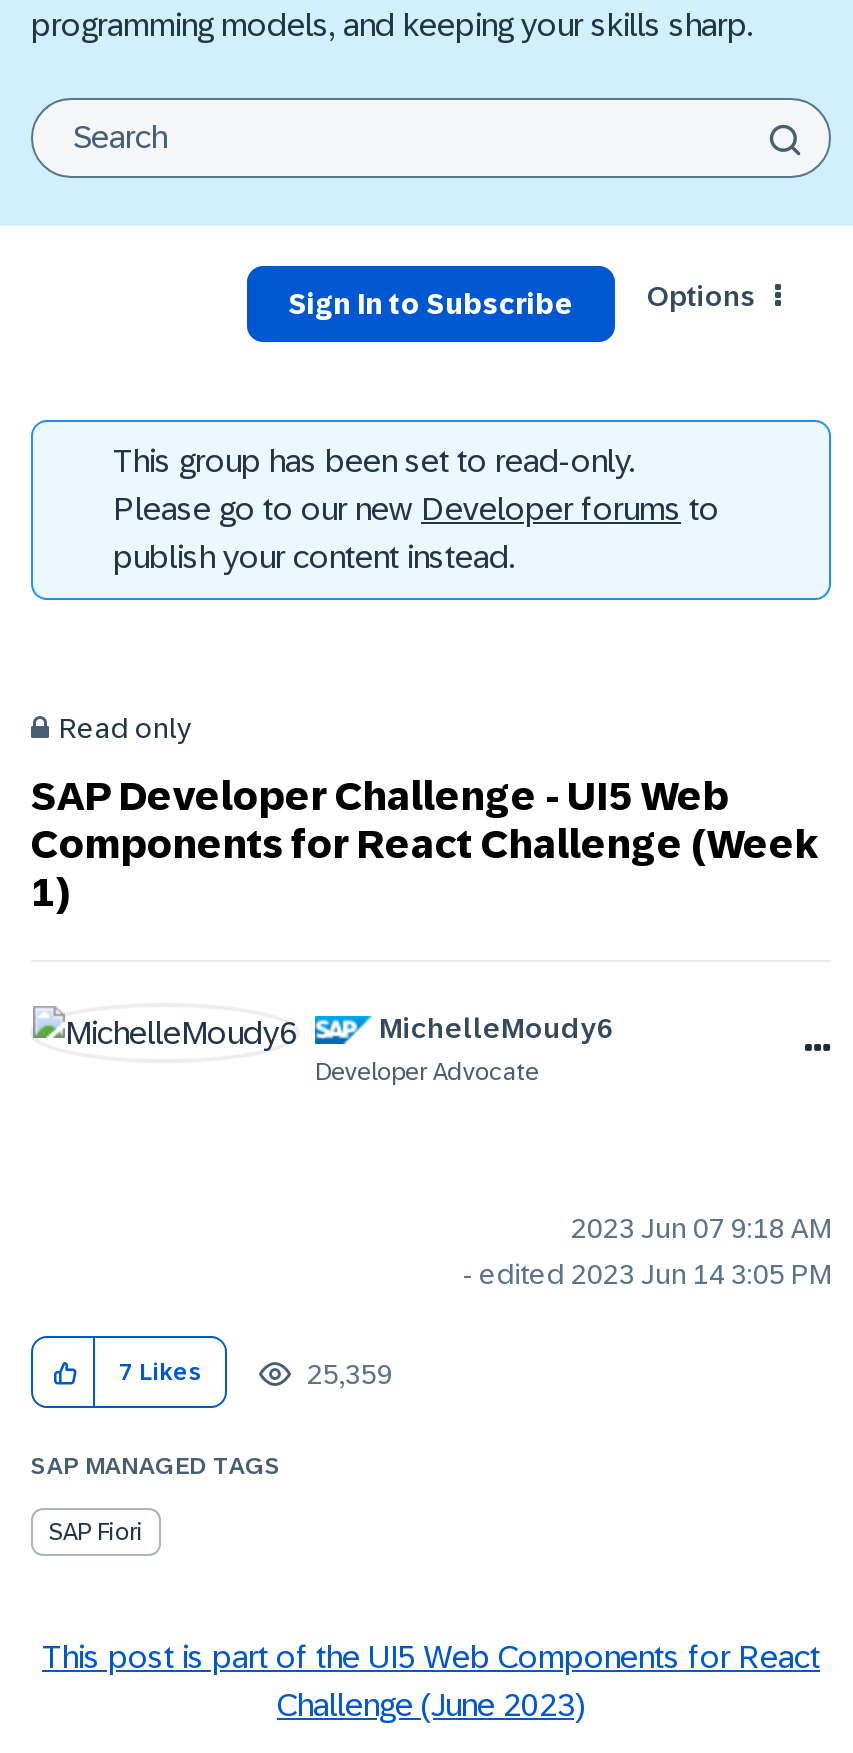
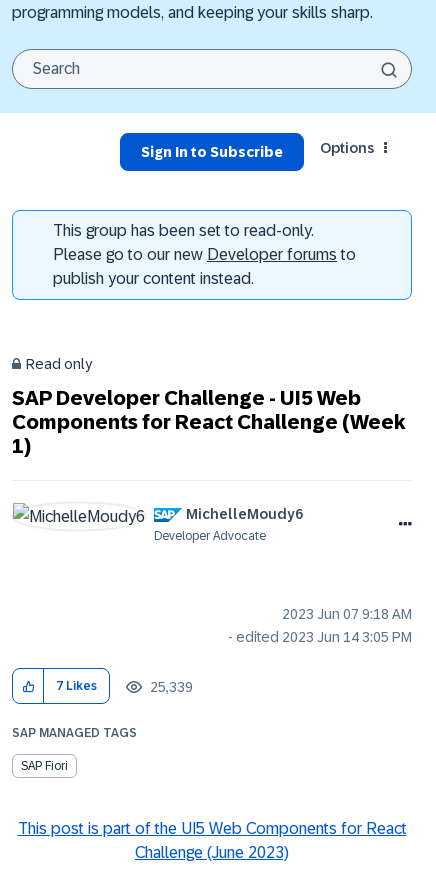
- 25,359
+ 25,339
